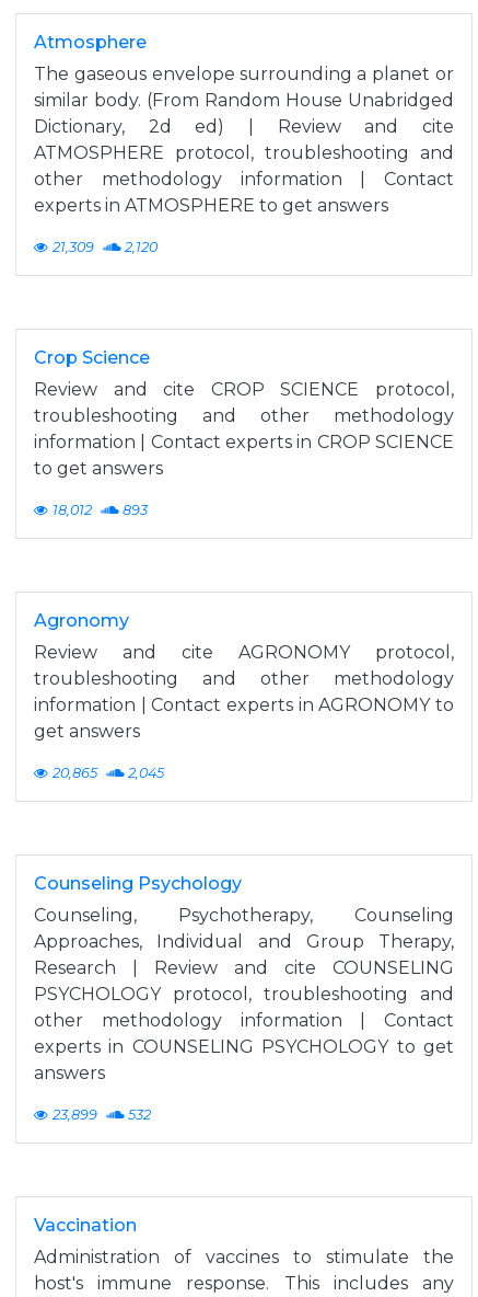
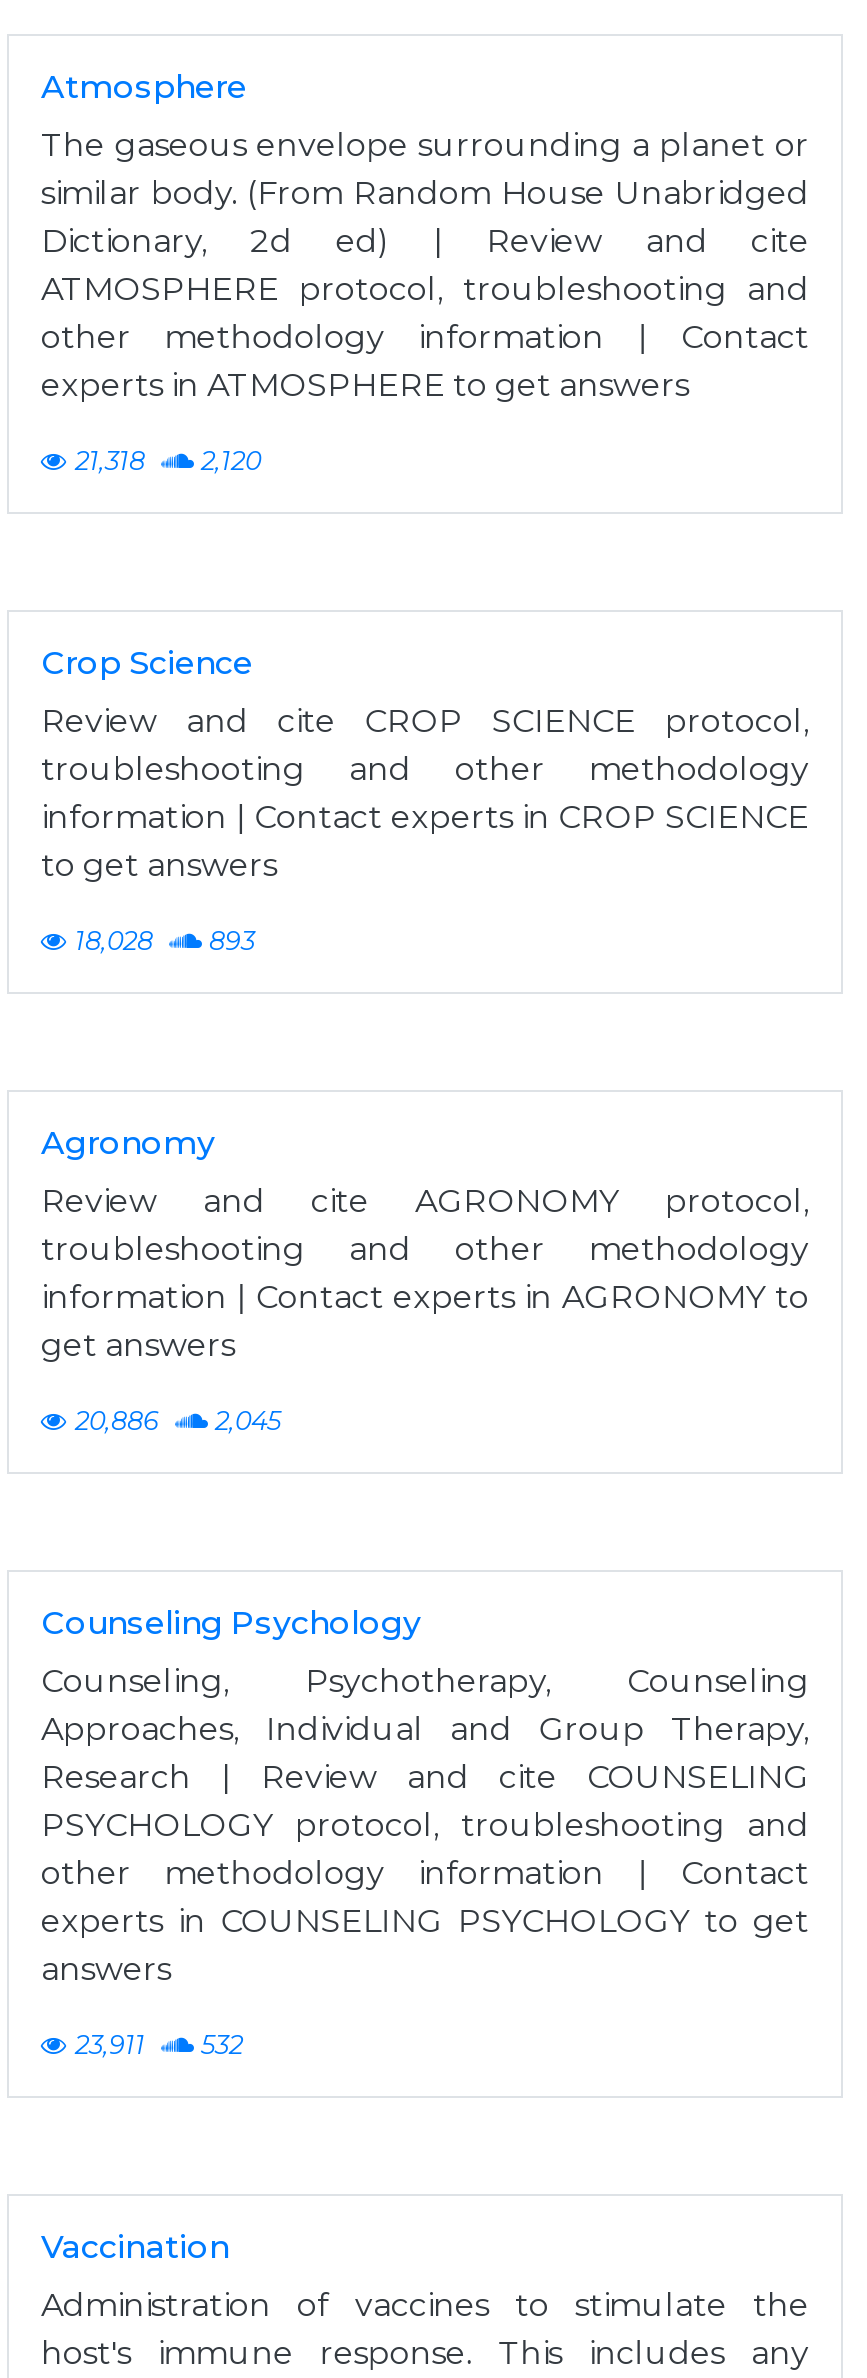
- 21,309 2,120
+ 21,318 2,120

- 18,012 893
+ 18,028 893

- 20,865 2,045
+ 20,886 2,045

- 23,899 532
+ 23,911 532
